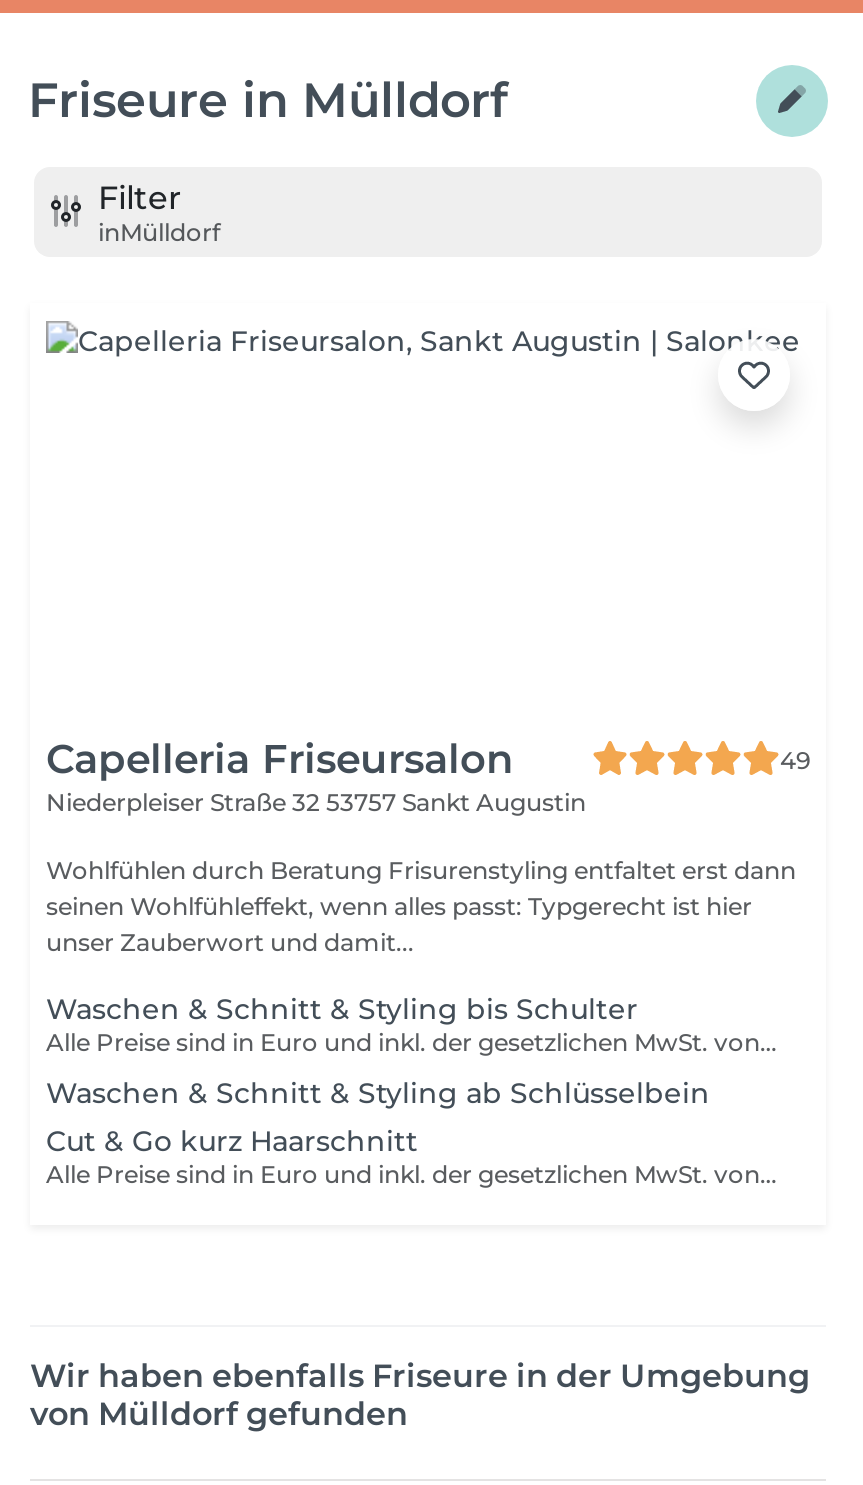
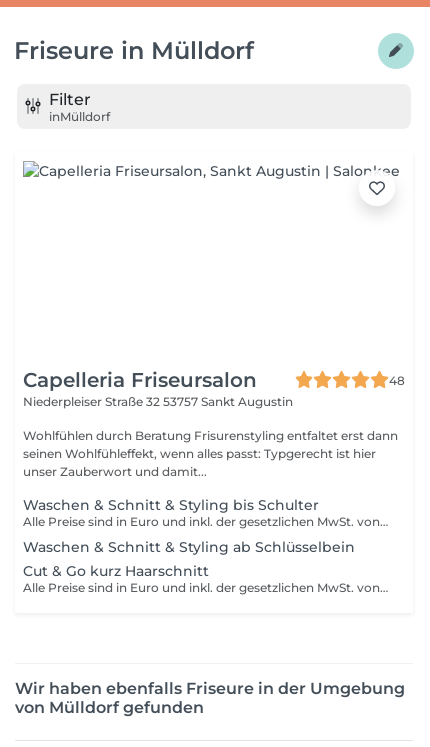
- 49
+ 48
